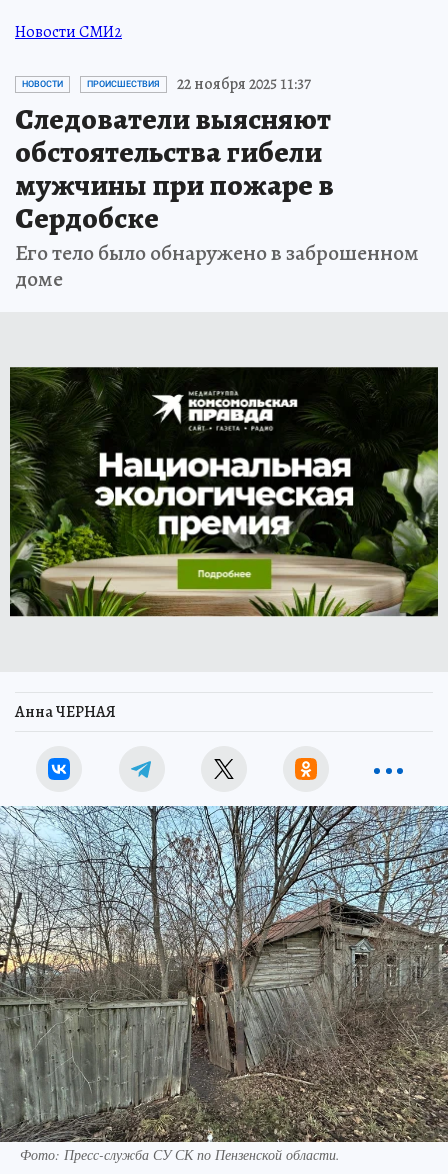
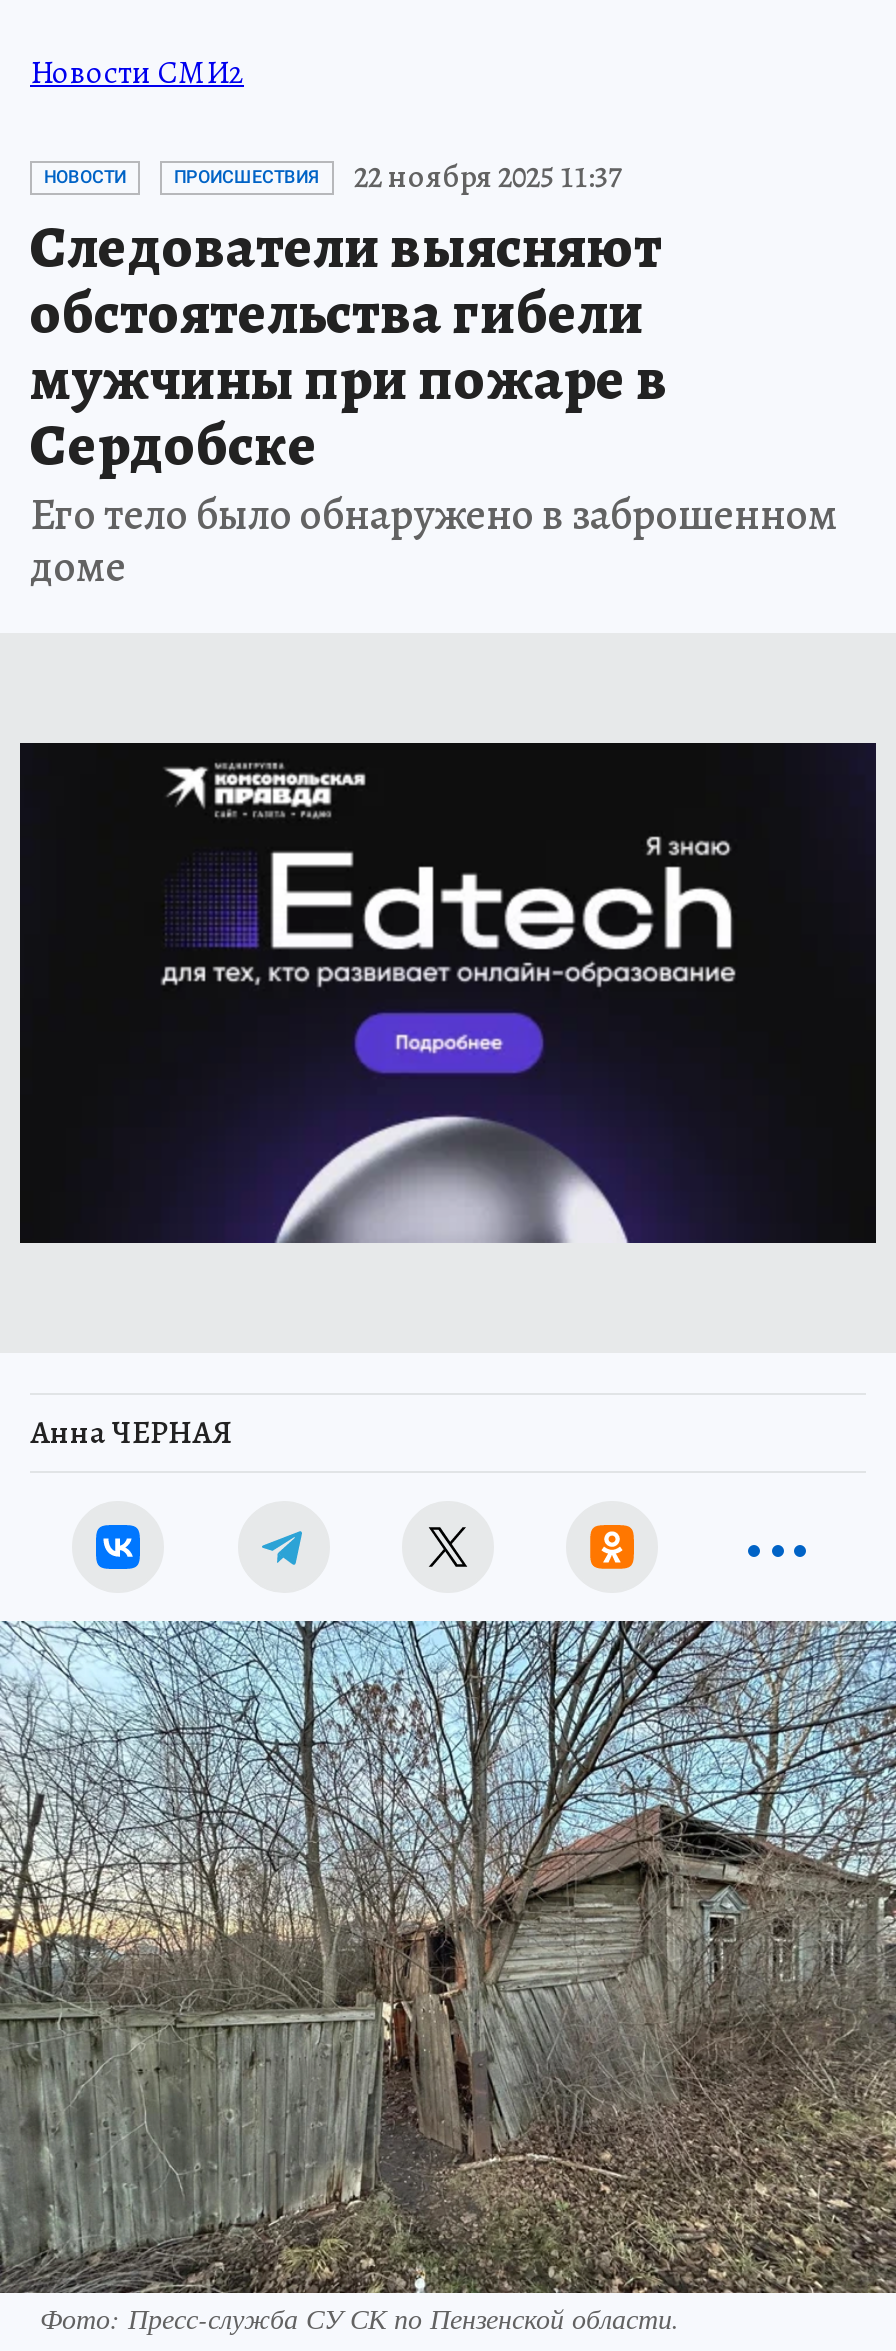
- [image]
+ [image]
